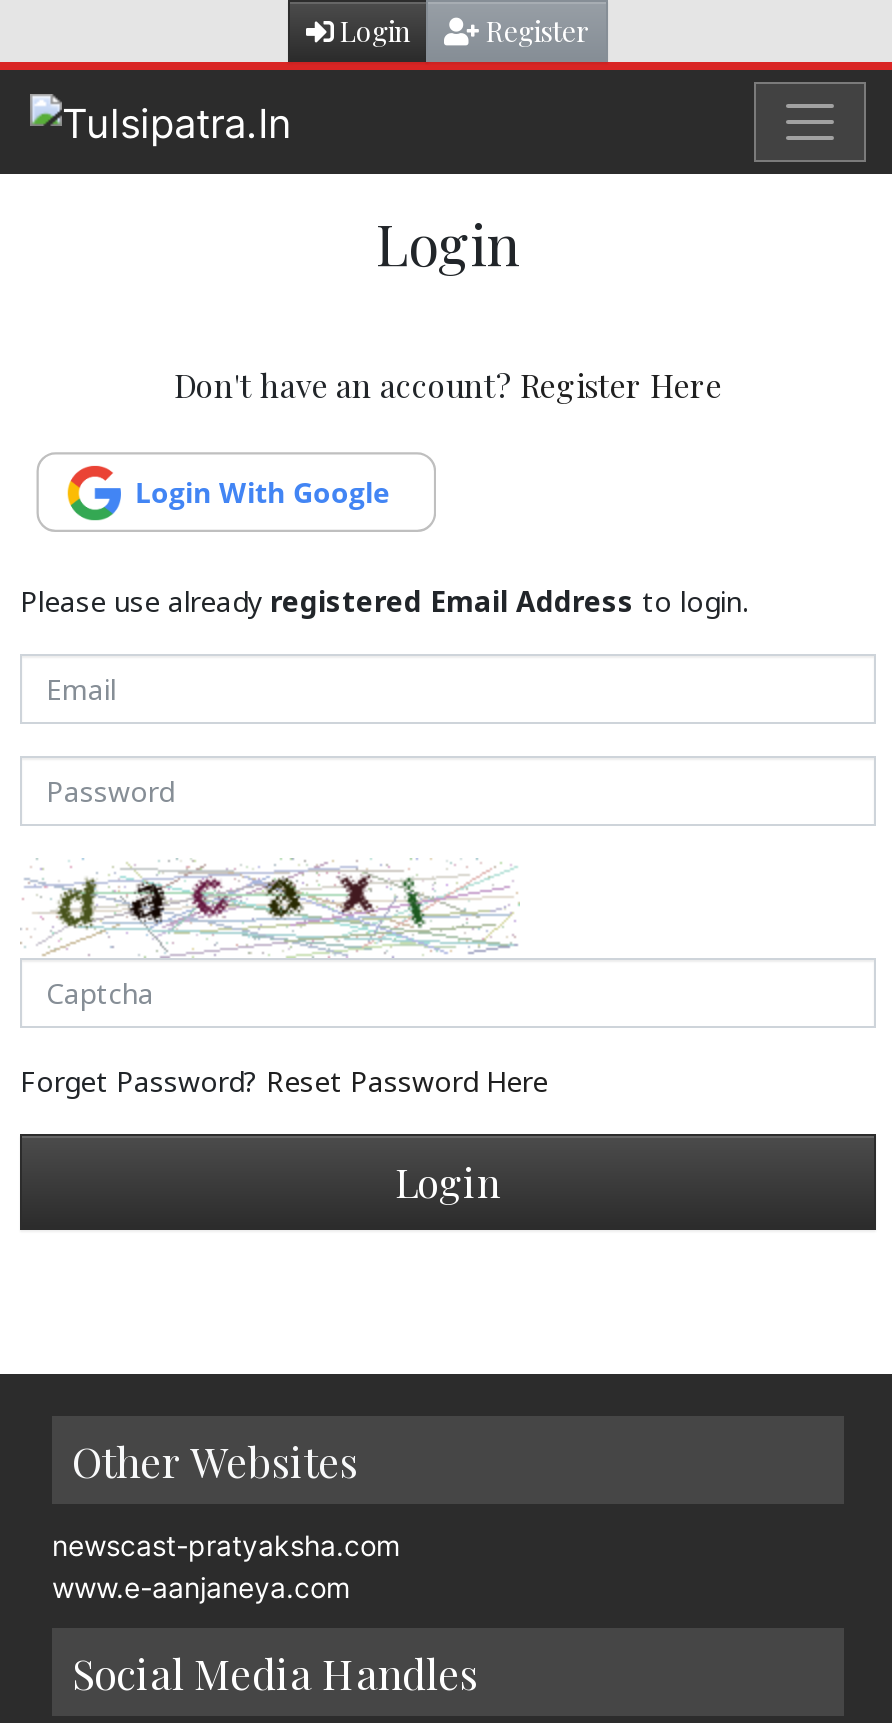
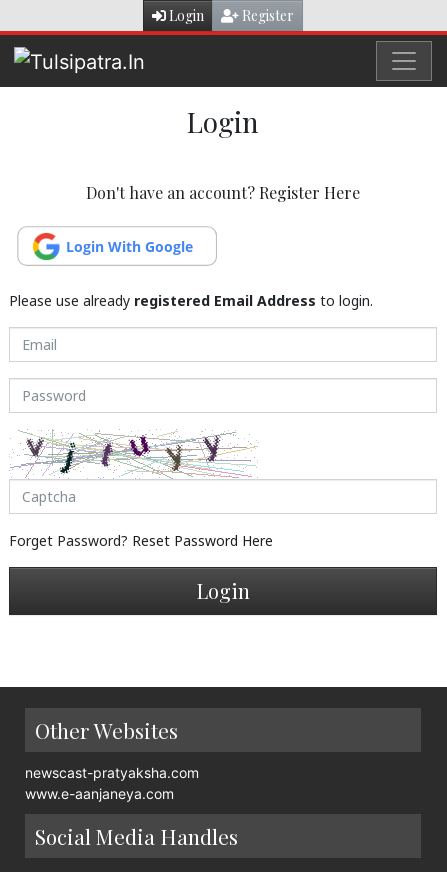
- [image]
+ [image]
